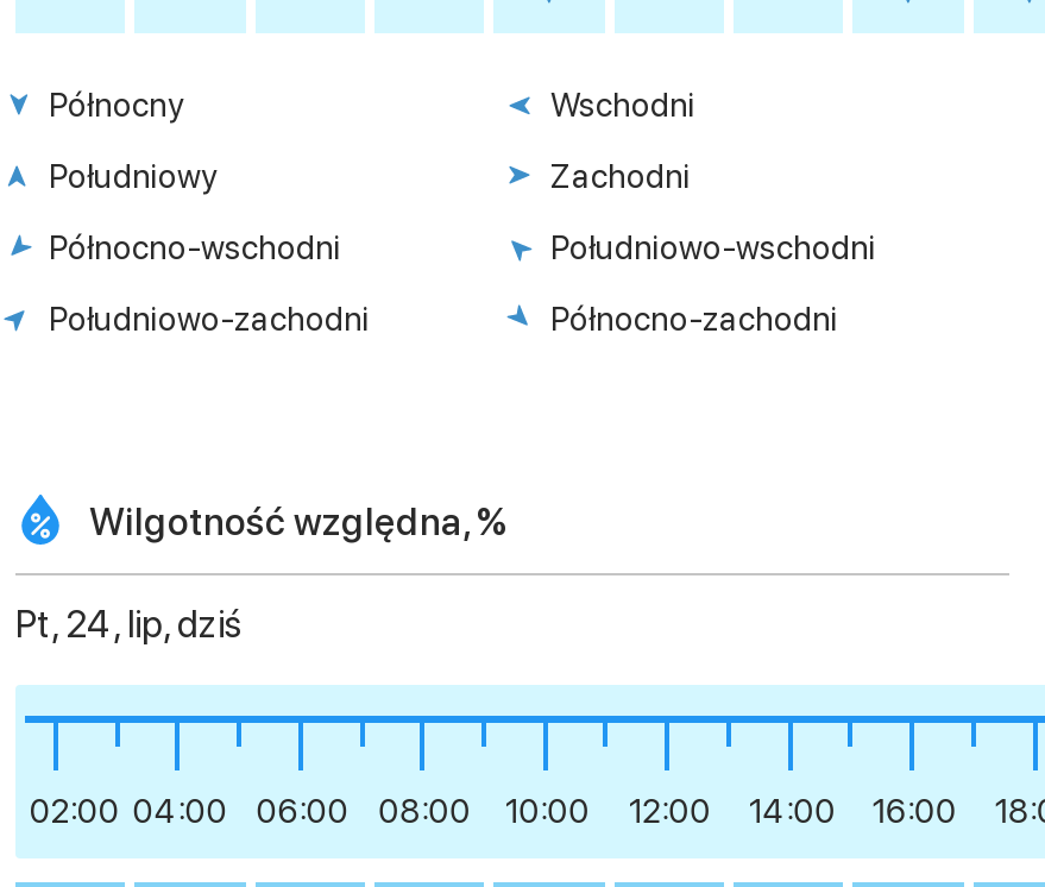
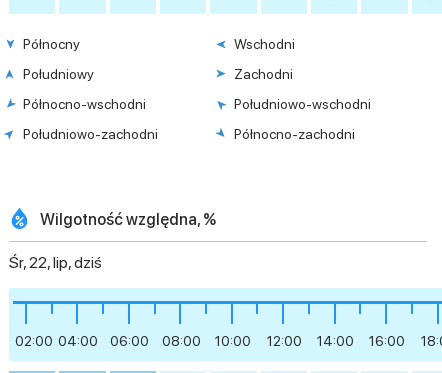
- Pt, 24, lip, dziś
+ Śr, 22, lip, dziś
